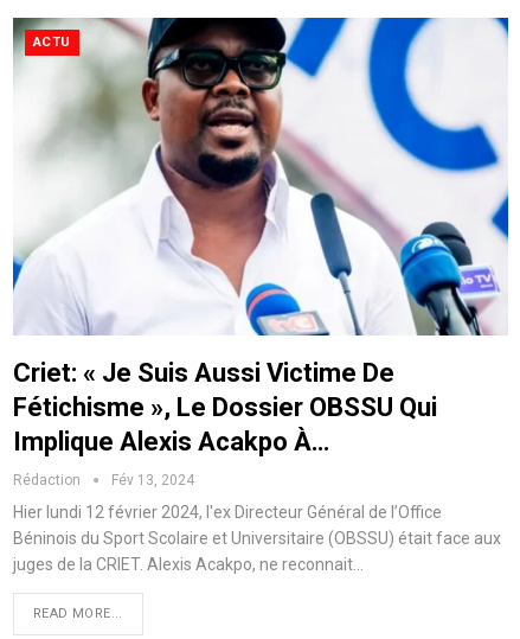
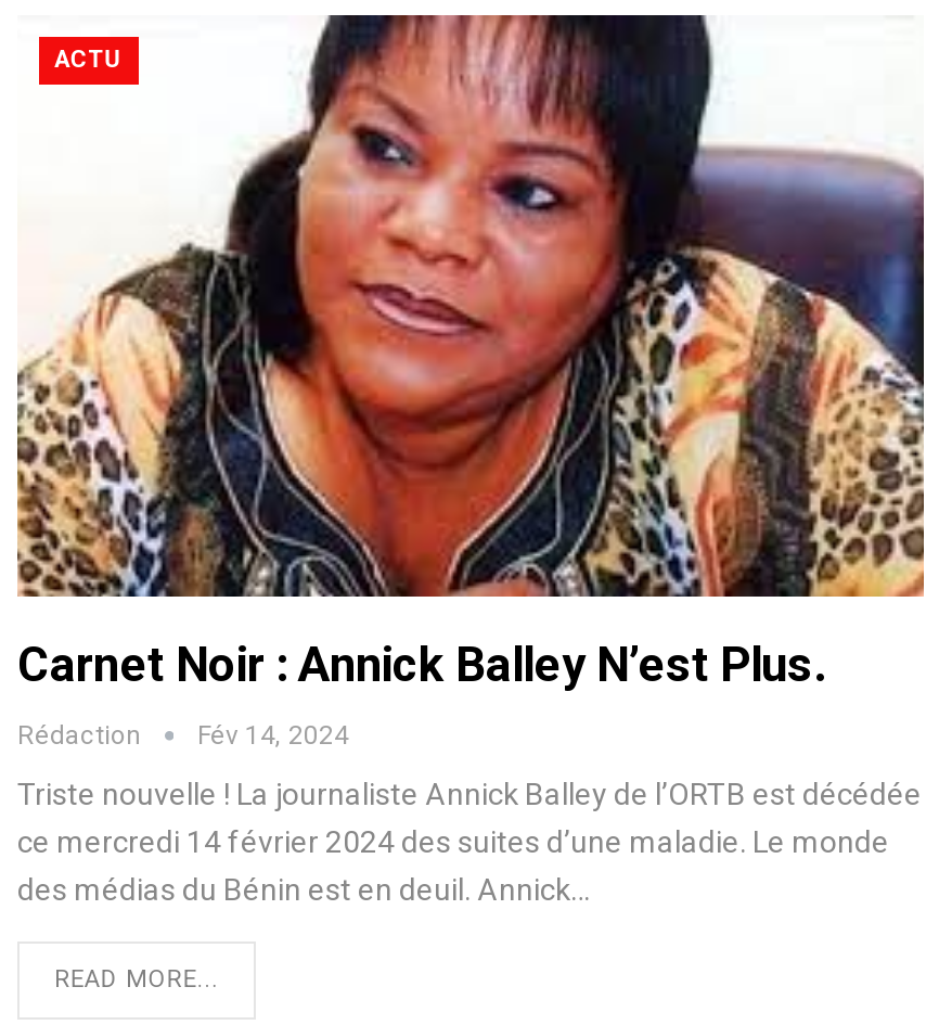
- [image]
- Criet: « Je Suis Aussi Victime De
- Fétichisme », Le Dossier OBSSU Qui
- Implique Alexis Acakpo À…
+ [image]
+ Carnet Noir : Annick Balley N’est Plus.

- Rédaction Fév 13, 2024
+ Rédaction Fév 14, 2024

- Hier lundi 12 février 2024, l'ex Directeur Général de l’Office
- Béninois du Sport Scolaire et Universitaire (OBSSU) était face aux
- juges de la CRIET. Alexis Acakpo, ne reconnait …
+ Triste nouvelle ! La journaliste Annick Balley de l’ORTB est décédée
+ ce mercredi 14 février 2024 des suites d’une maladie. Le monde
+ des médias du Bénin est en deuil. Annick…
